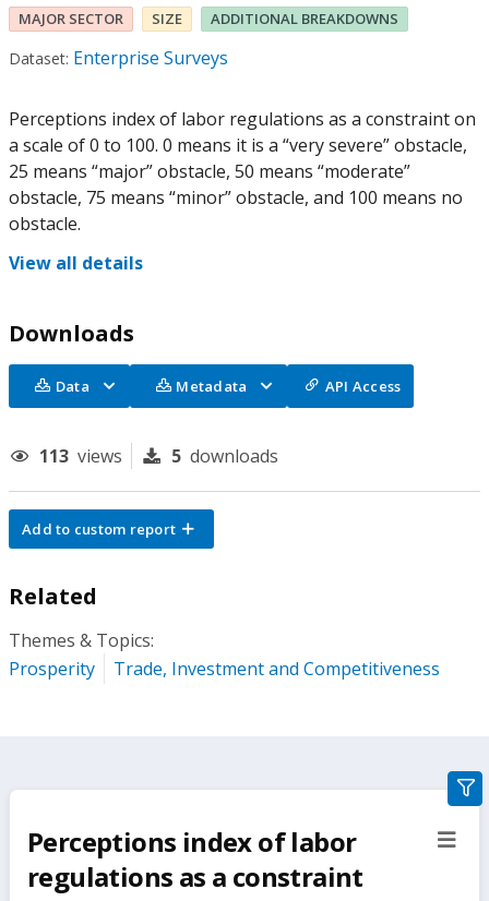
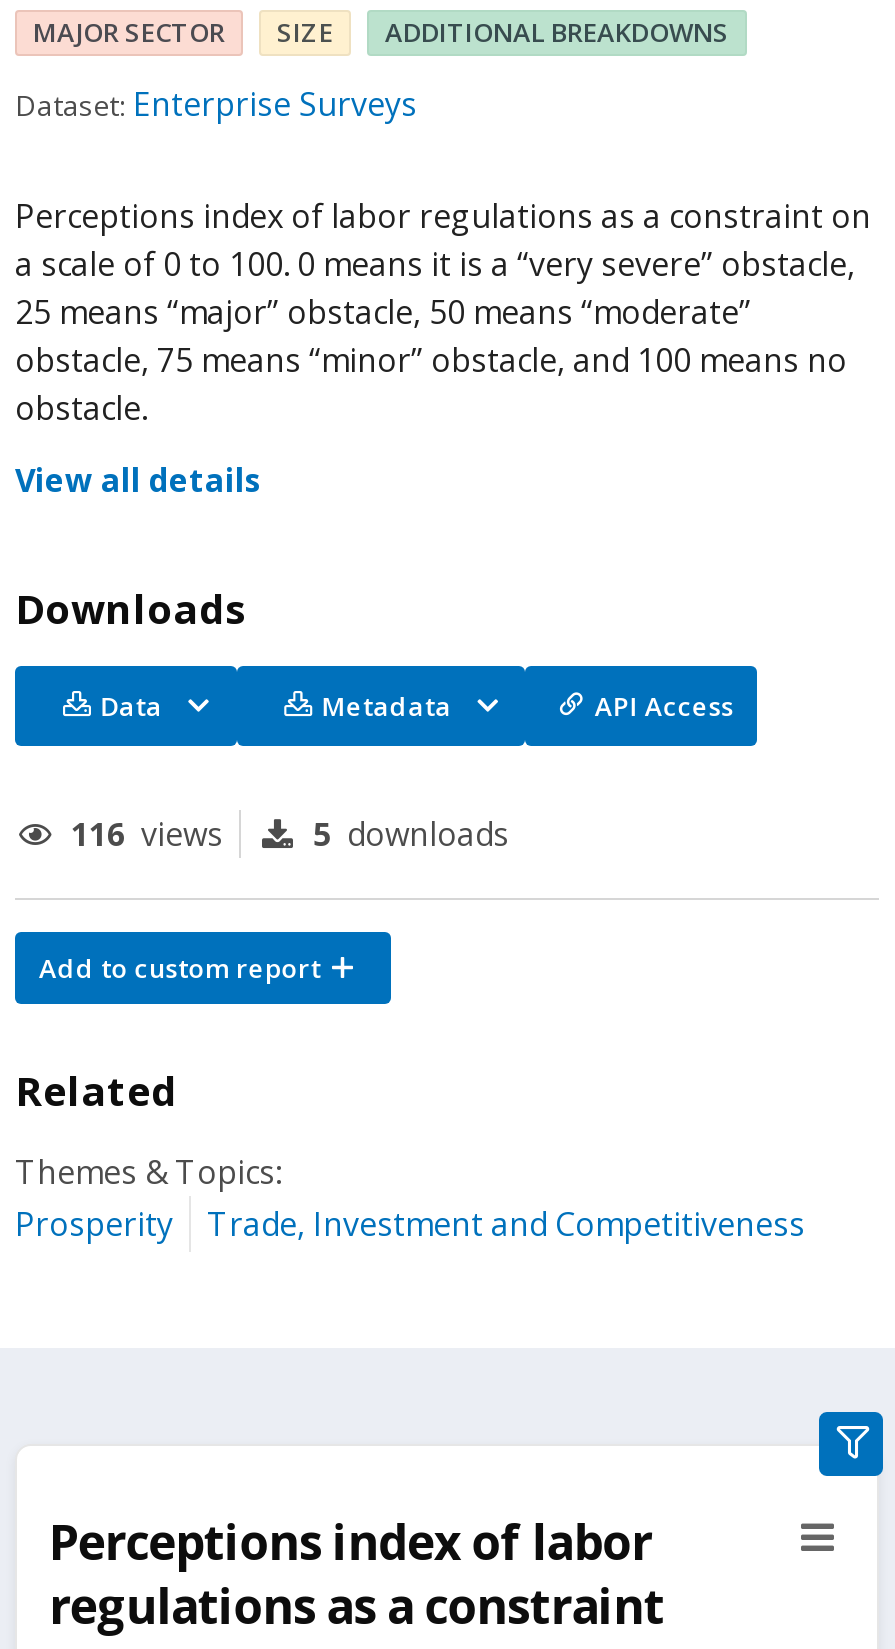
- 113 views
+ 116 views
